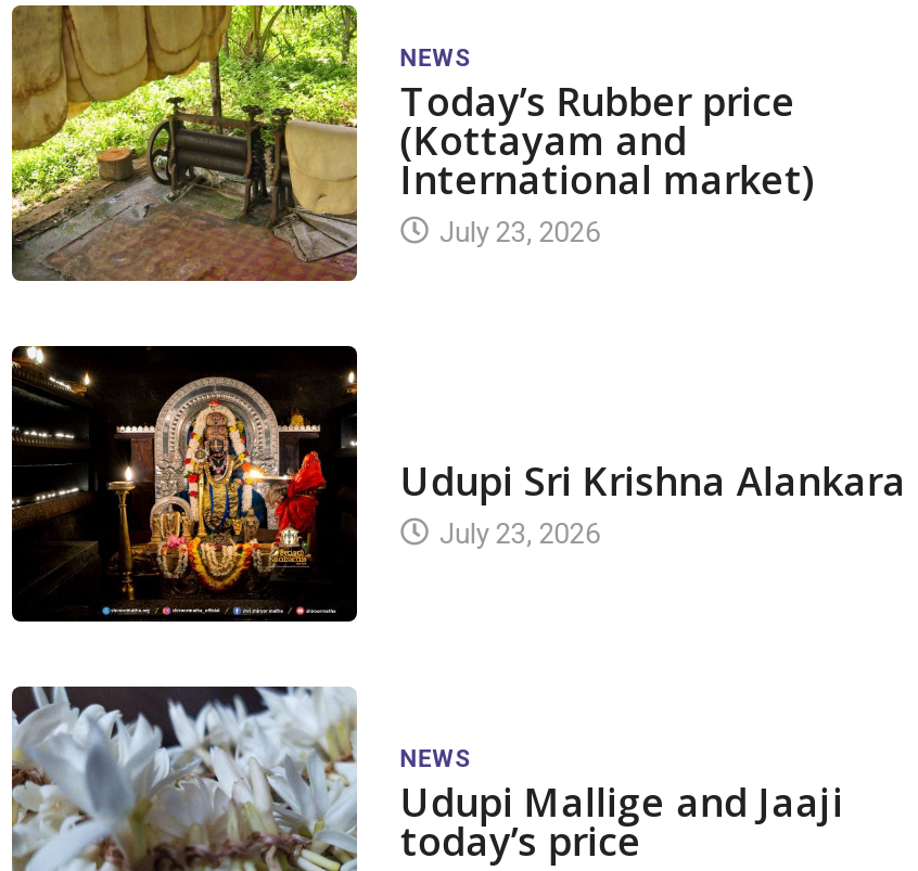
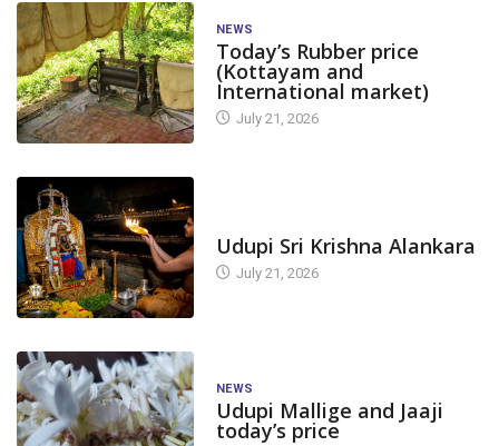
- July 23, 2026
+ July 21, 2026

- [image]
- July 23, 2026
+ [image]
+ July 21, 2026
